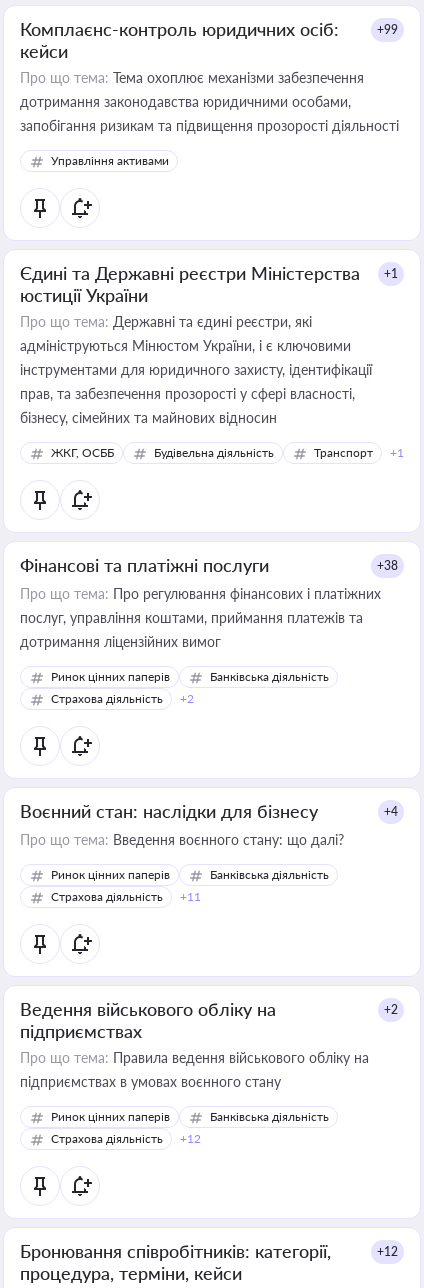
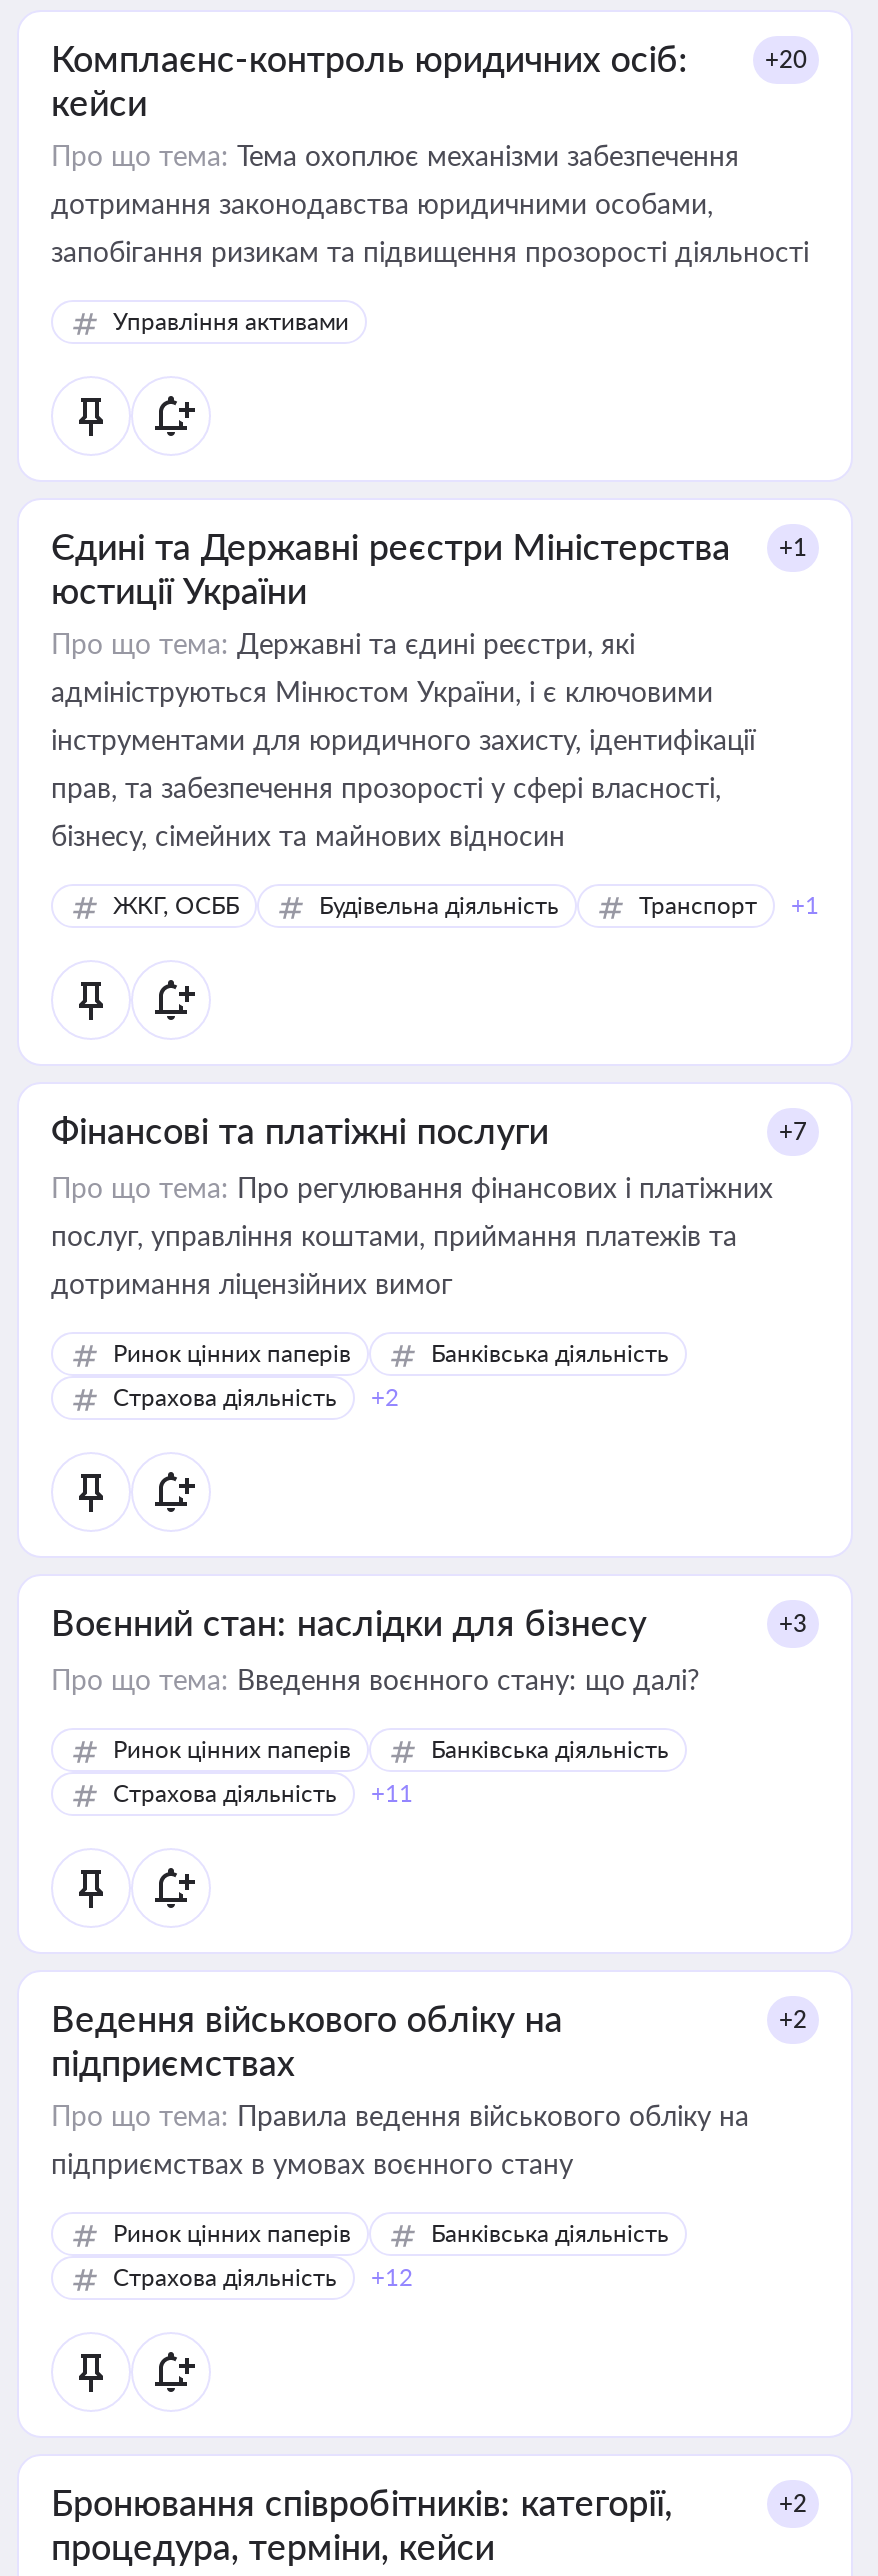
- +99
+ +20

- +38
+ +7

- +4
+ +3

- +12
+ +2
